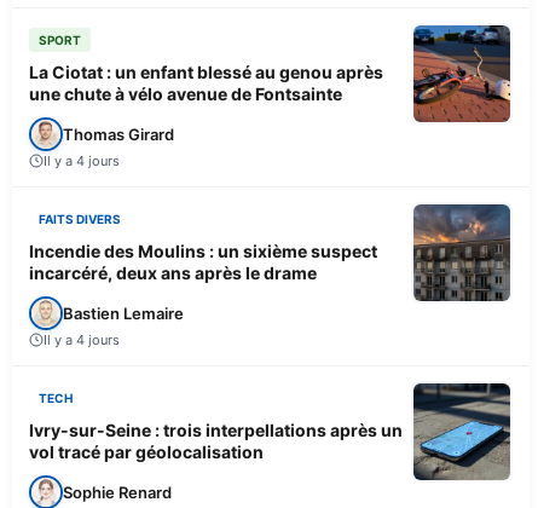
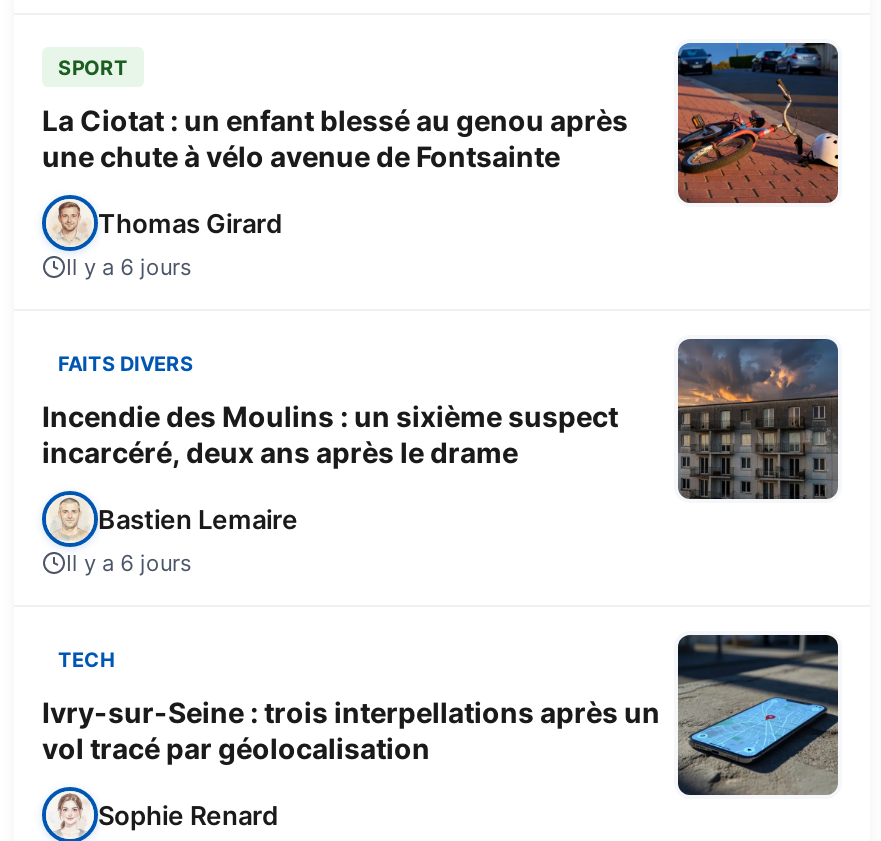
- Il y a 4 jours
+ Il y a 6 jours

- Il y a 4 jours
+ Il y a 6 jours
